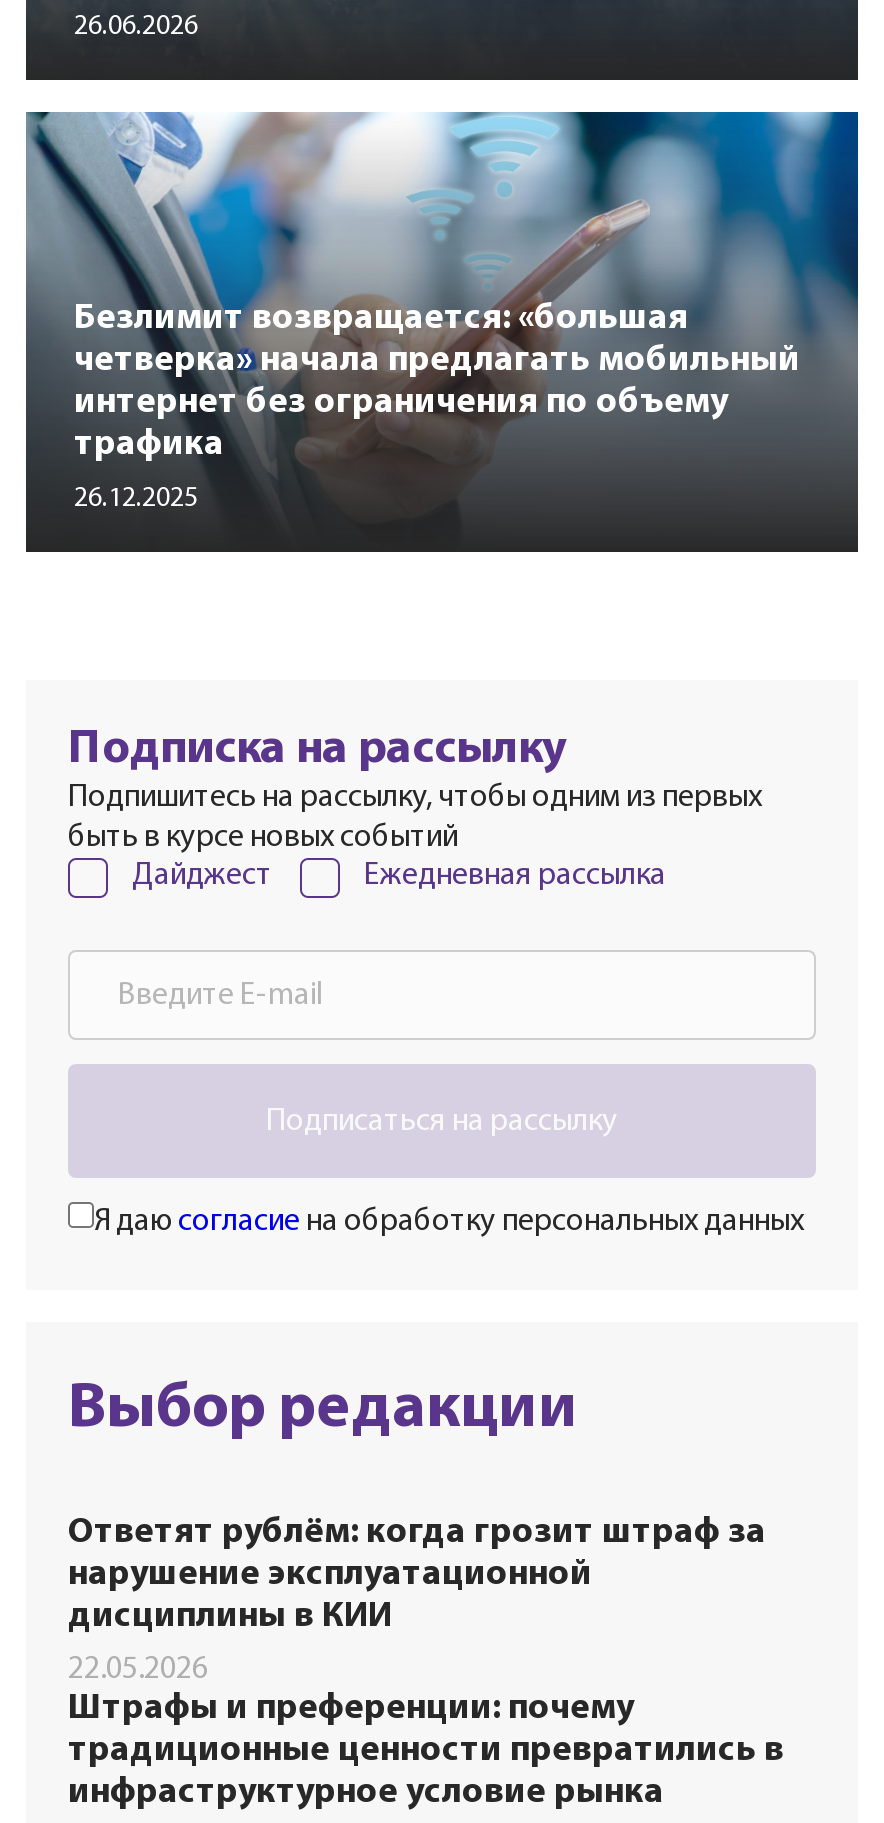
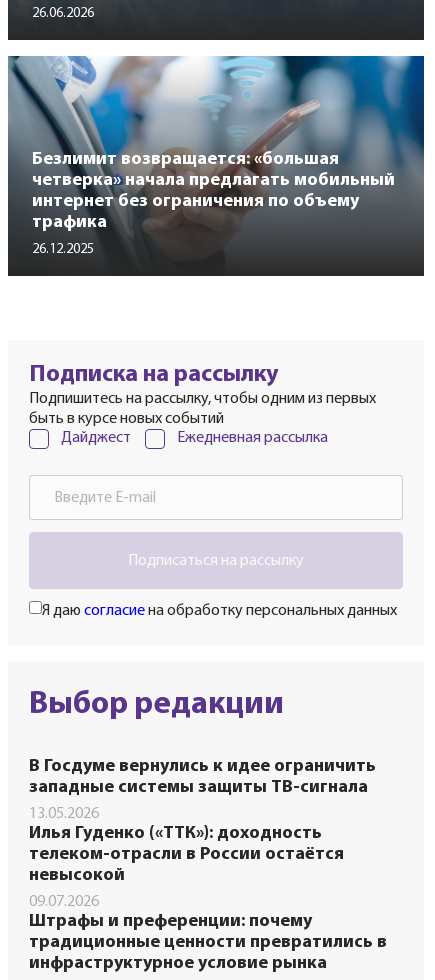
- Ответят рублём: когда грозит штраф за
- нарушение эксплуатационной
- дисциплины в КИИ
- 22.05.2026
+ В Госдуме вернулись к идее ограничить
+ западные системы защиты ТВ-сигнала
+ 13.05.2026
+ Илья Гуденко («ТТК»): доходность
+ телеком-отрасли в России остаётся
+ невысокой
+ 09.07.2026
